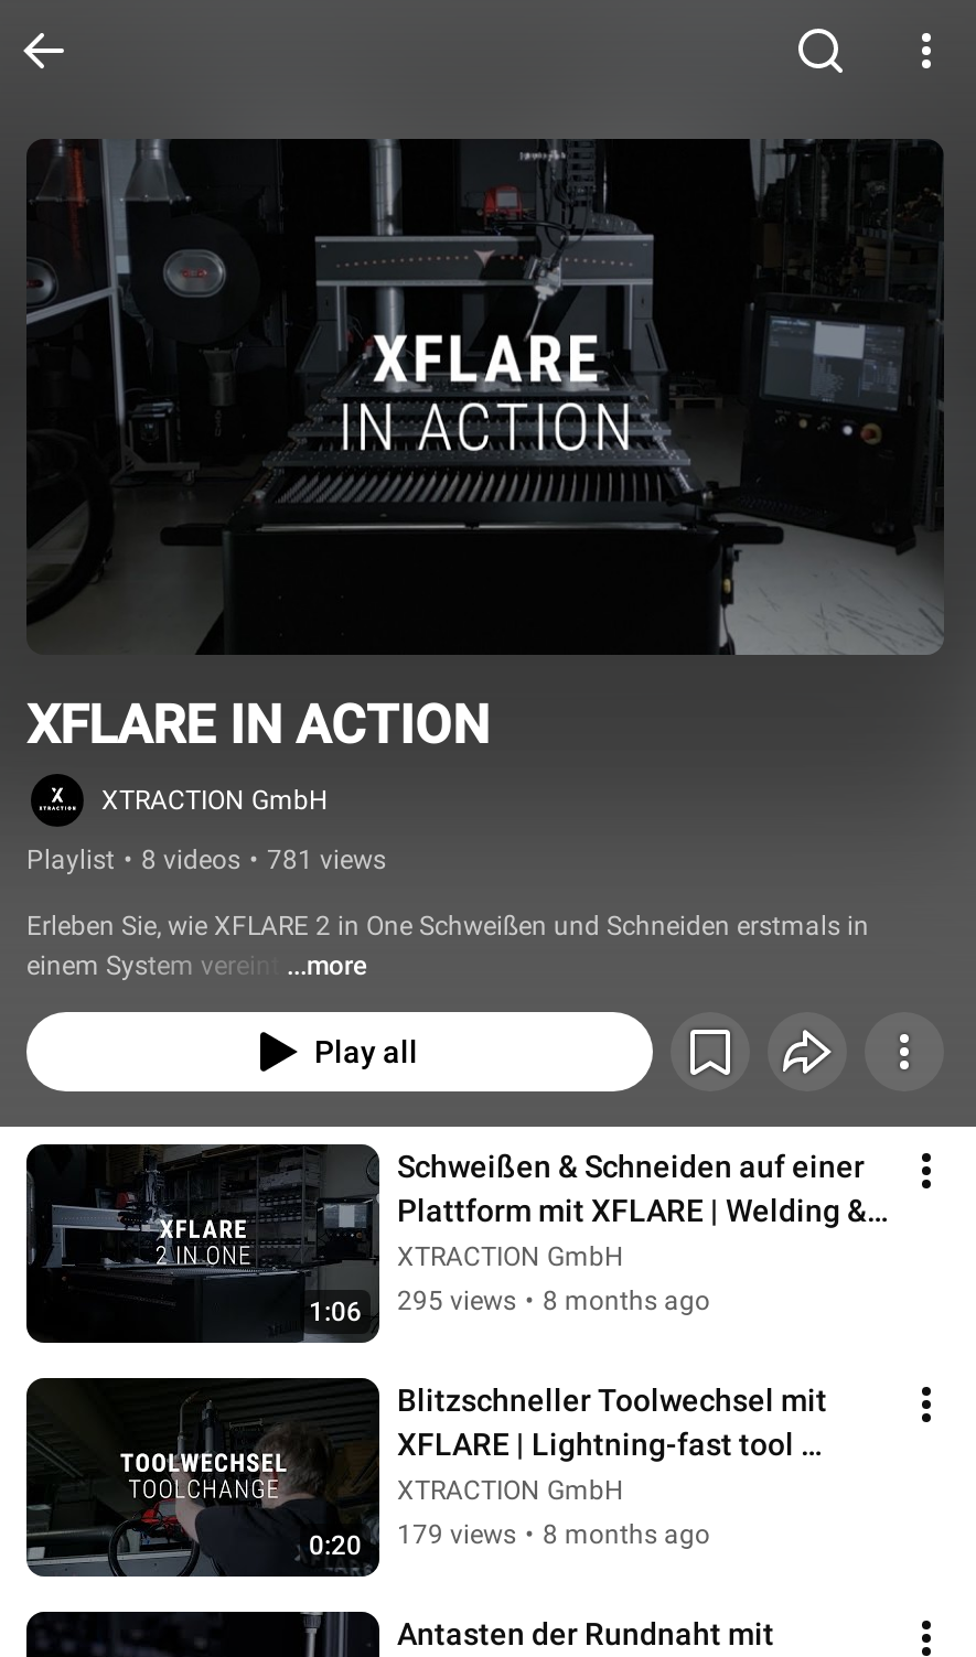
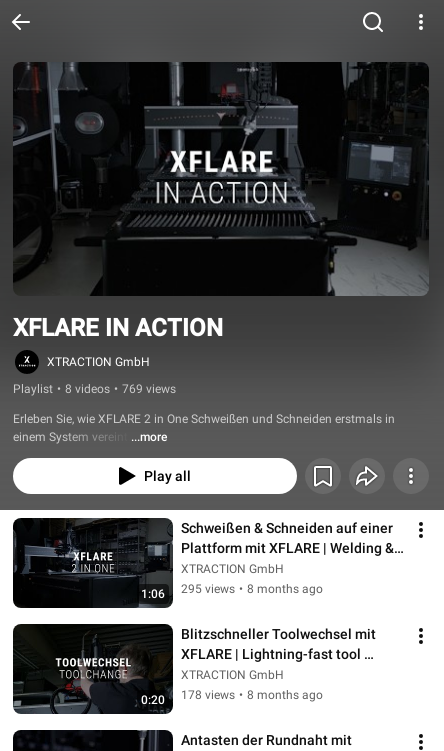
- Playlist • 8 videos • 781 views
+ Playlist • 8 videos • 769 views

- 179 views • 8 months ago
+ 178 views • 8 months ago
